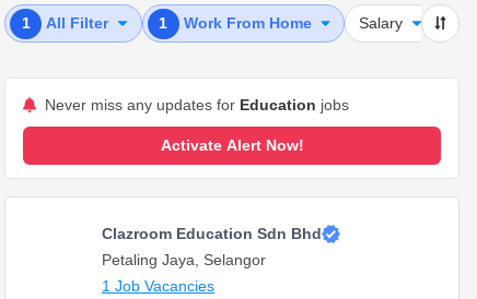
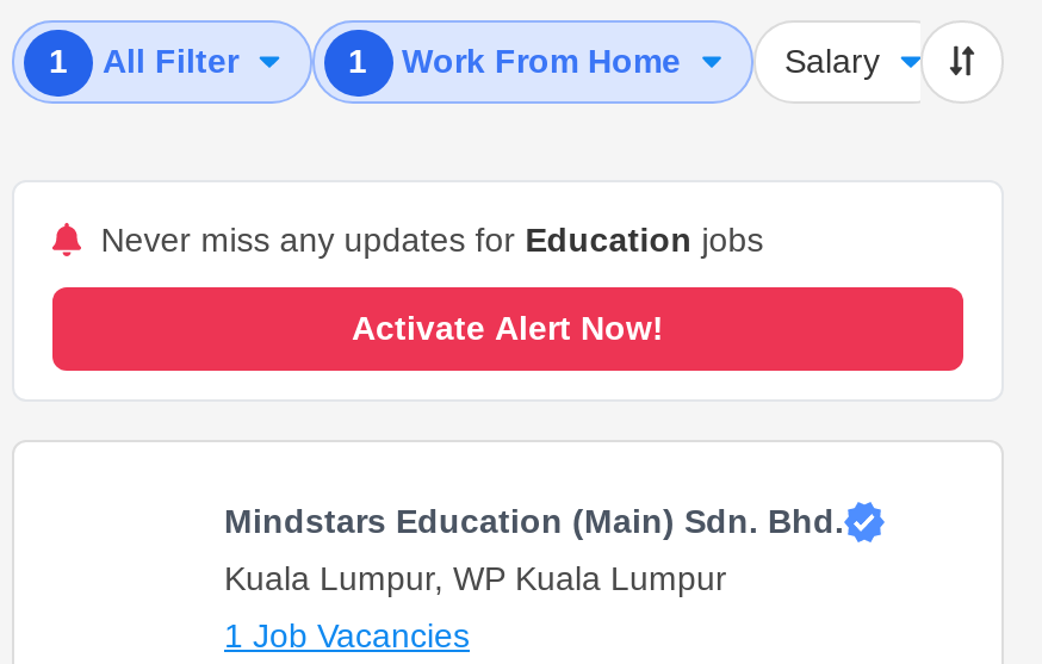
- Clazroom Education Sdn Bhd
+ Mindstars Education (Main) Sdn. Bhd.

- Petaling Jaya, Selangor
+ Kuala Lumpur, WP Kuala Lumpur
